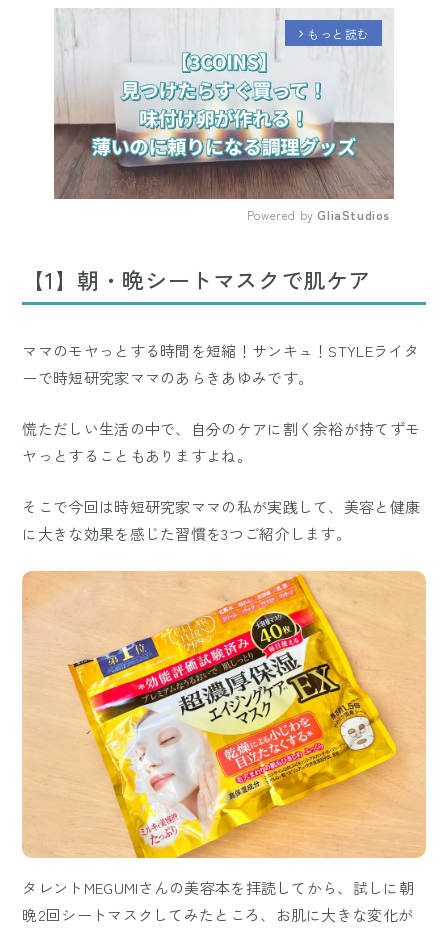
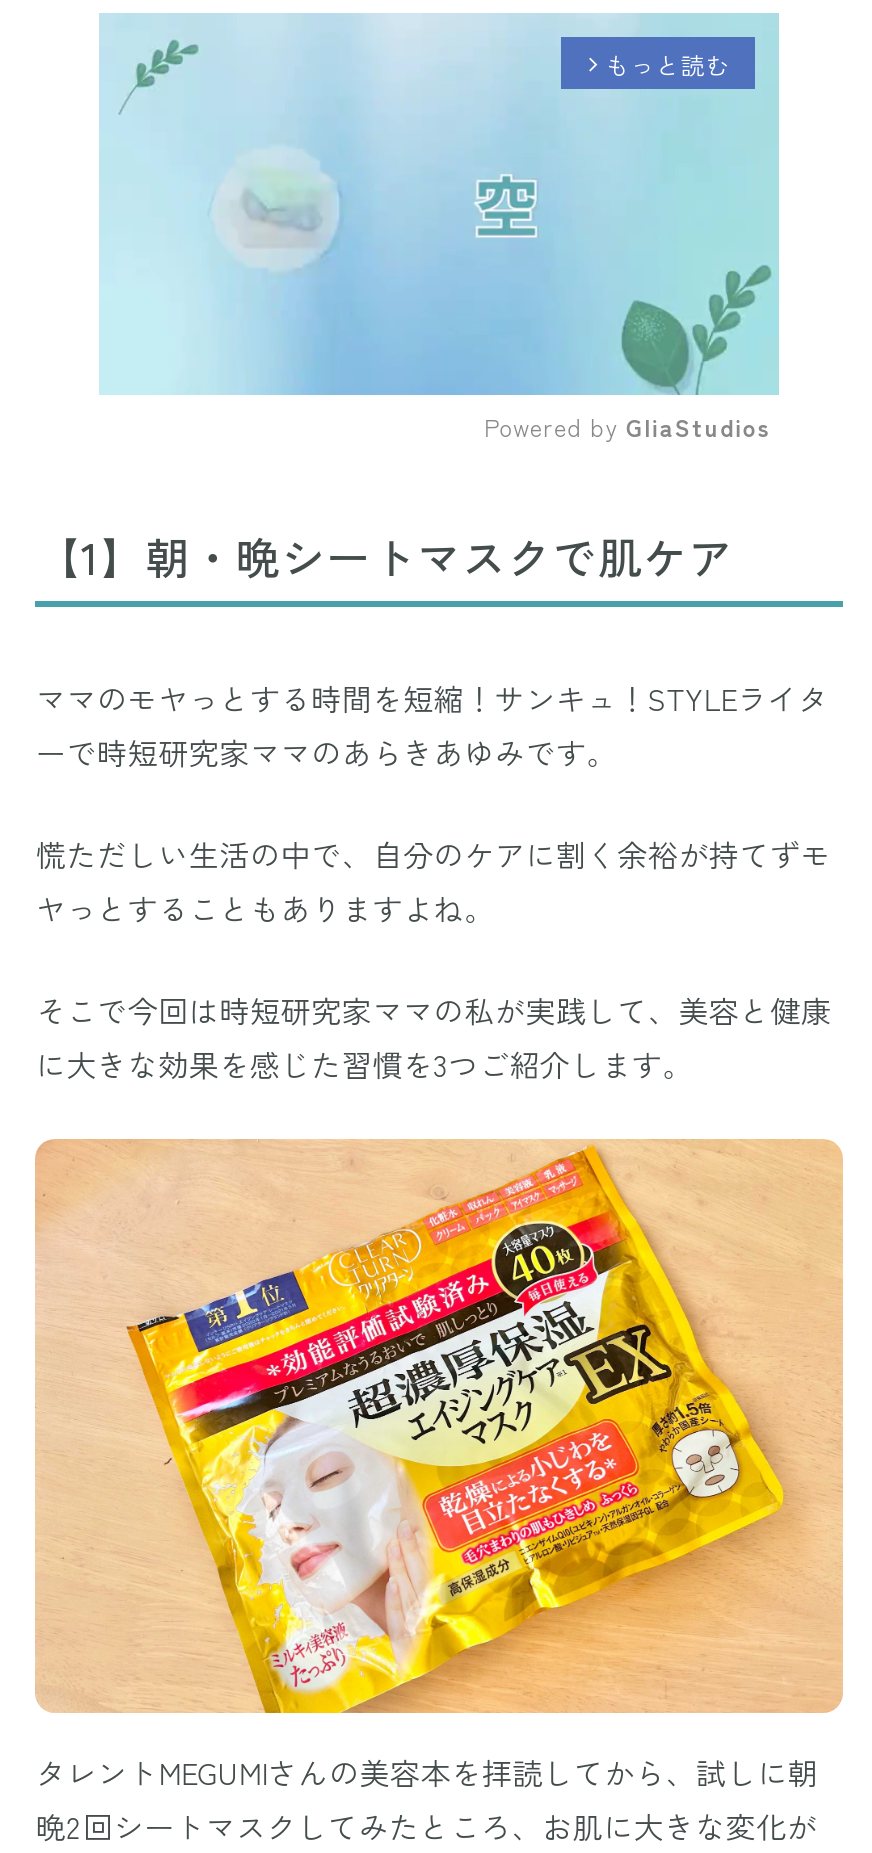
- [image]
+ [image]
